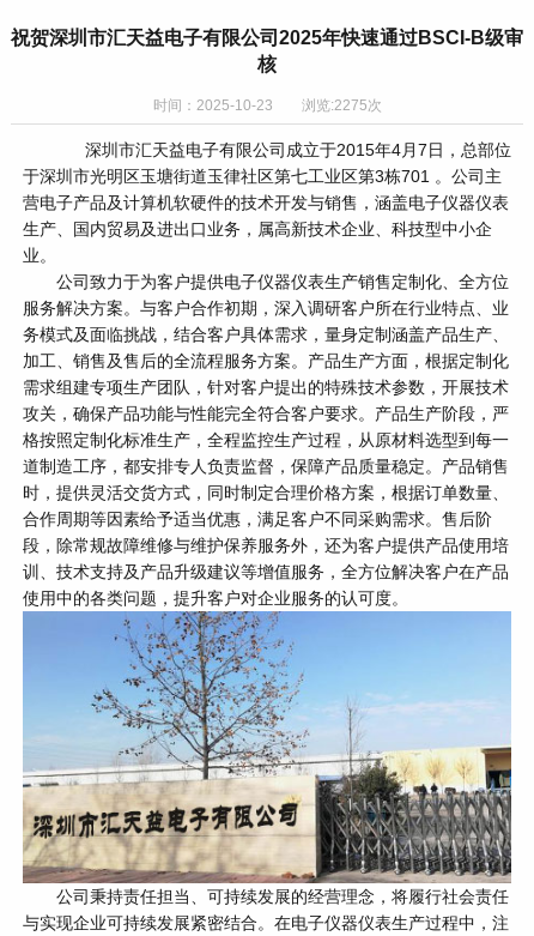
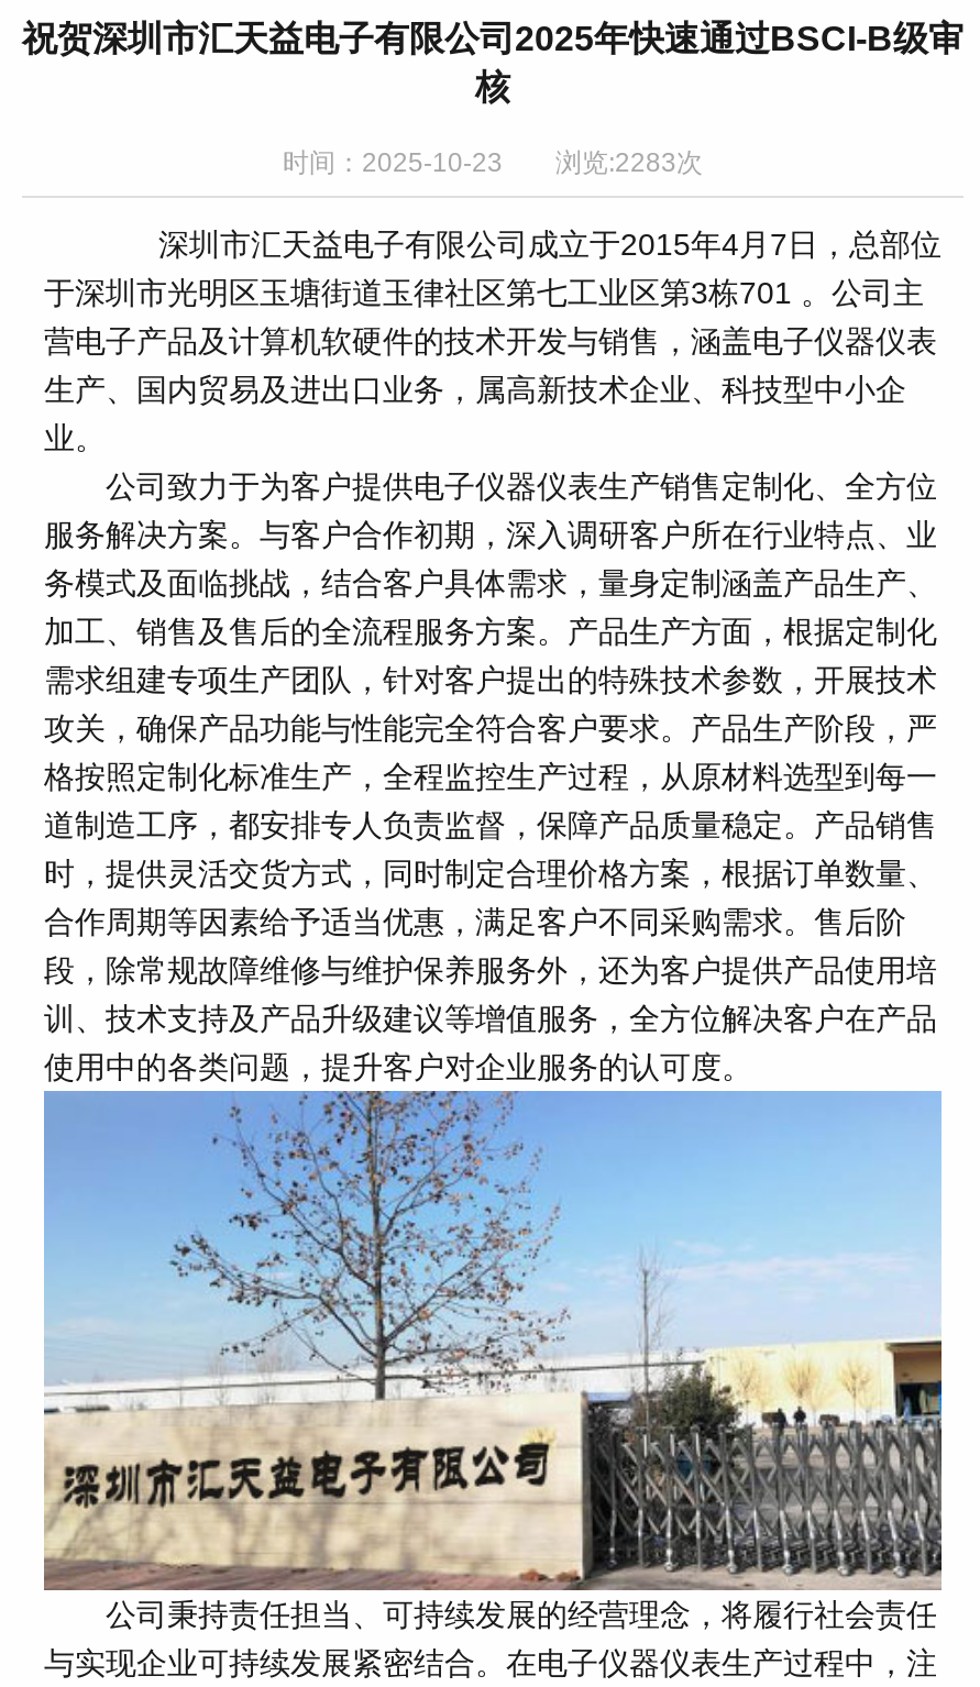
- 时间：2025-10-23 浏览:2275次
+ 时间：2025-10-23 浏览:2283次
